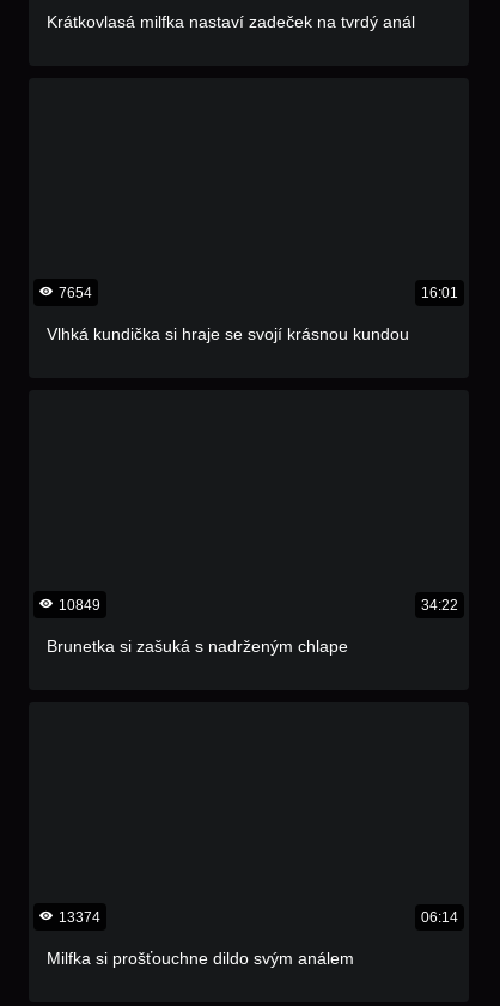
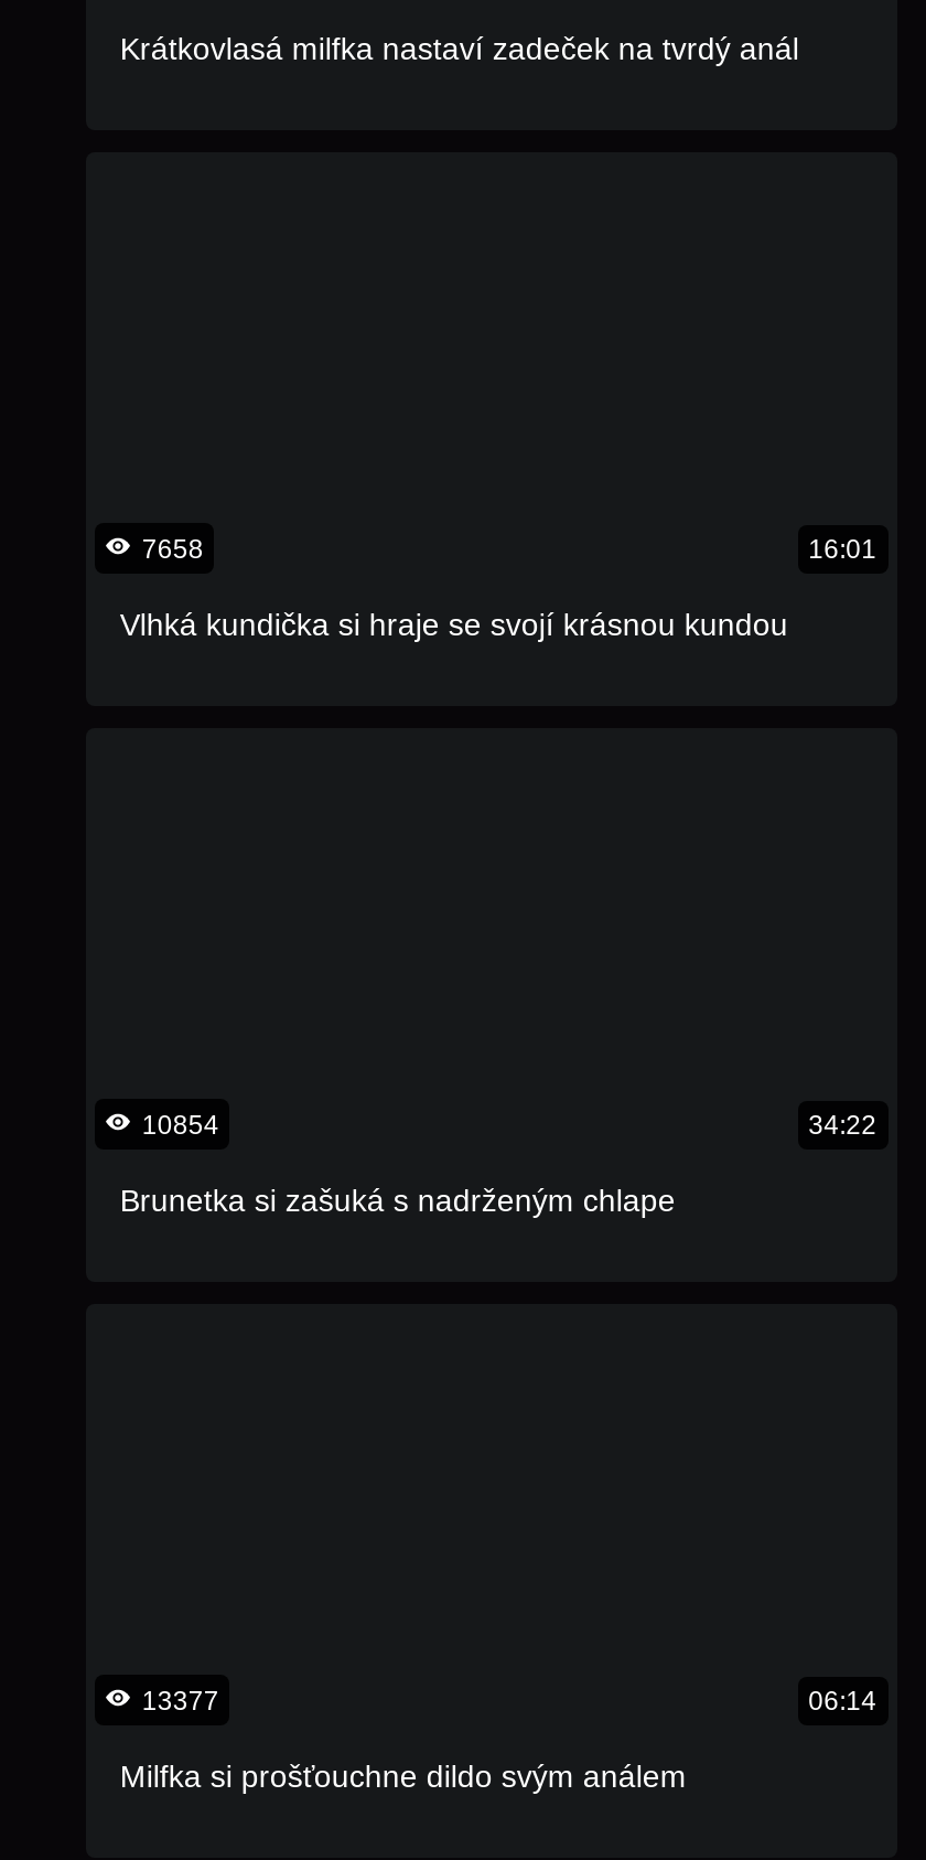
- 7654
+ 7658

- 10849
+ 10854

- 13374
+ 13377
